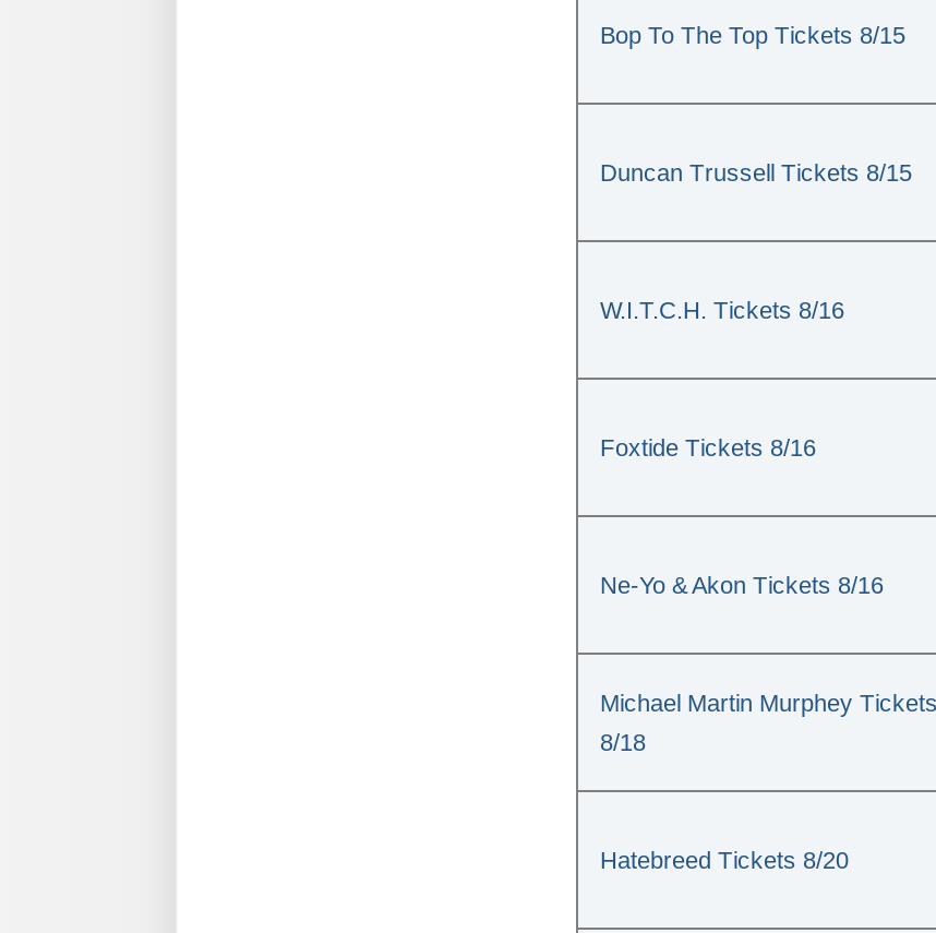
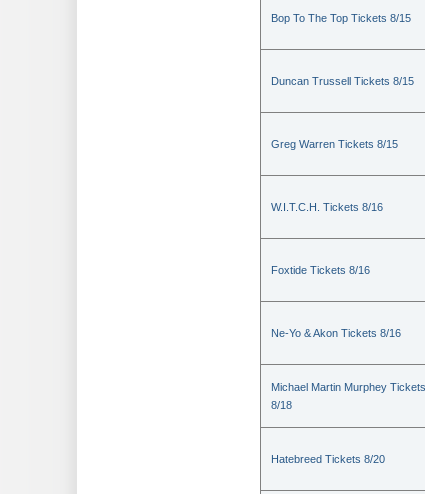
+ Greg Warren Tickets 8/15
